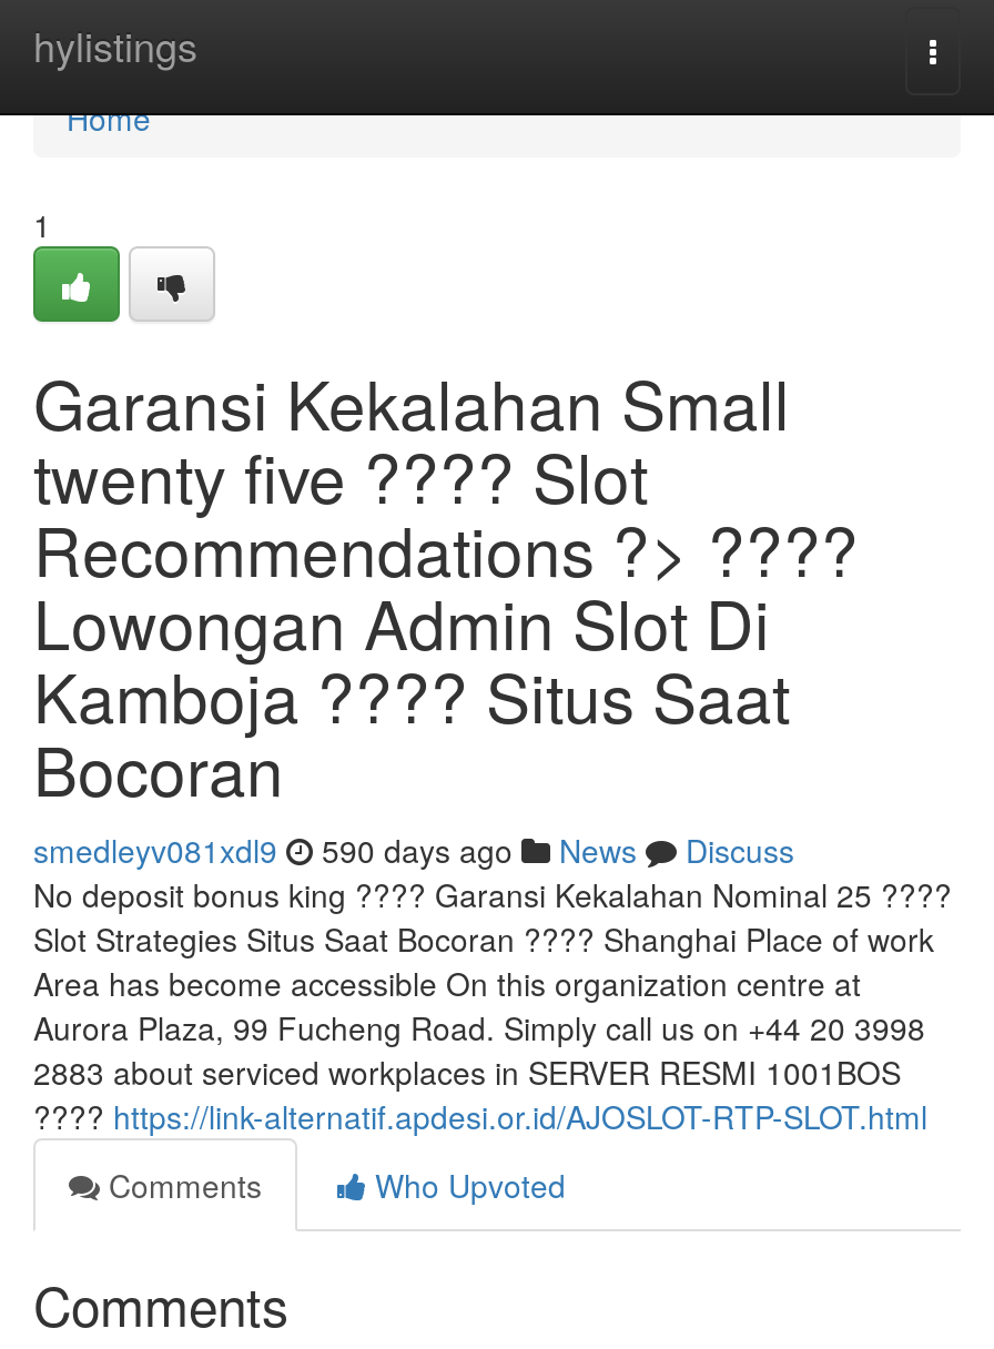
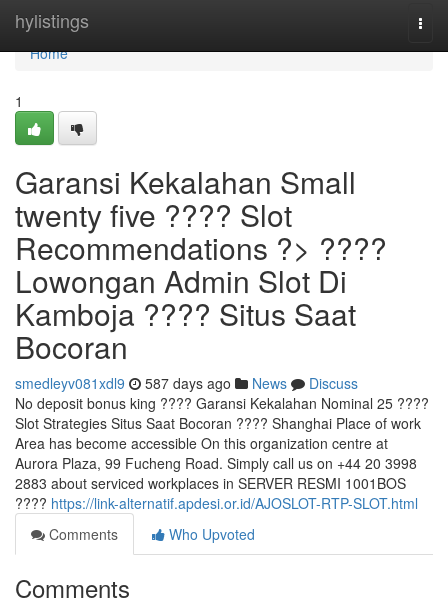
- smedleyv081xdl9 590 days ago News Discuss
+ smedleyv081xdl9 587 days ago News Discuss
